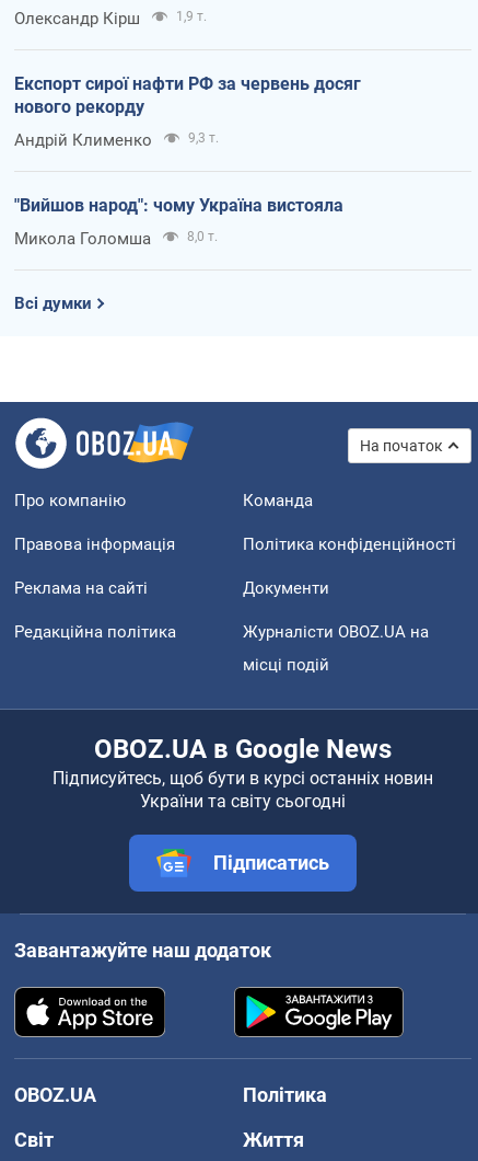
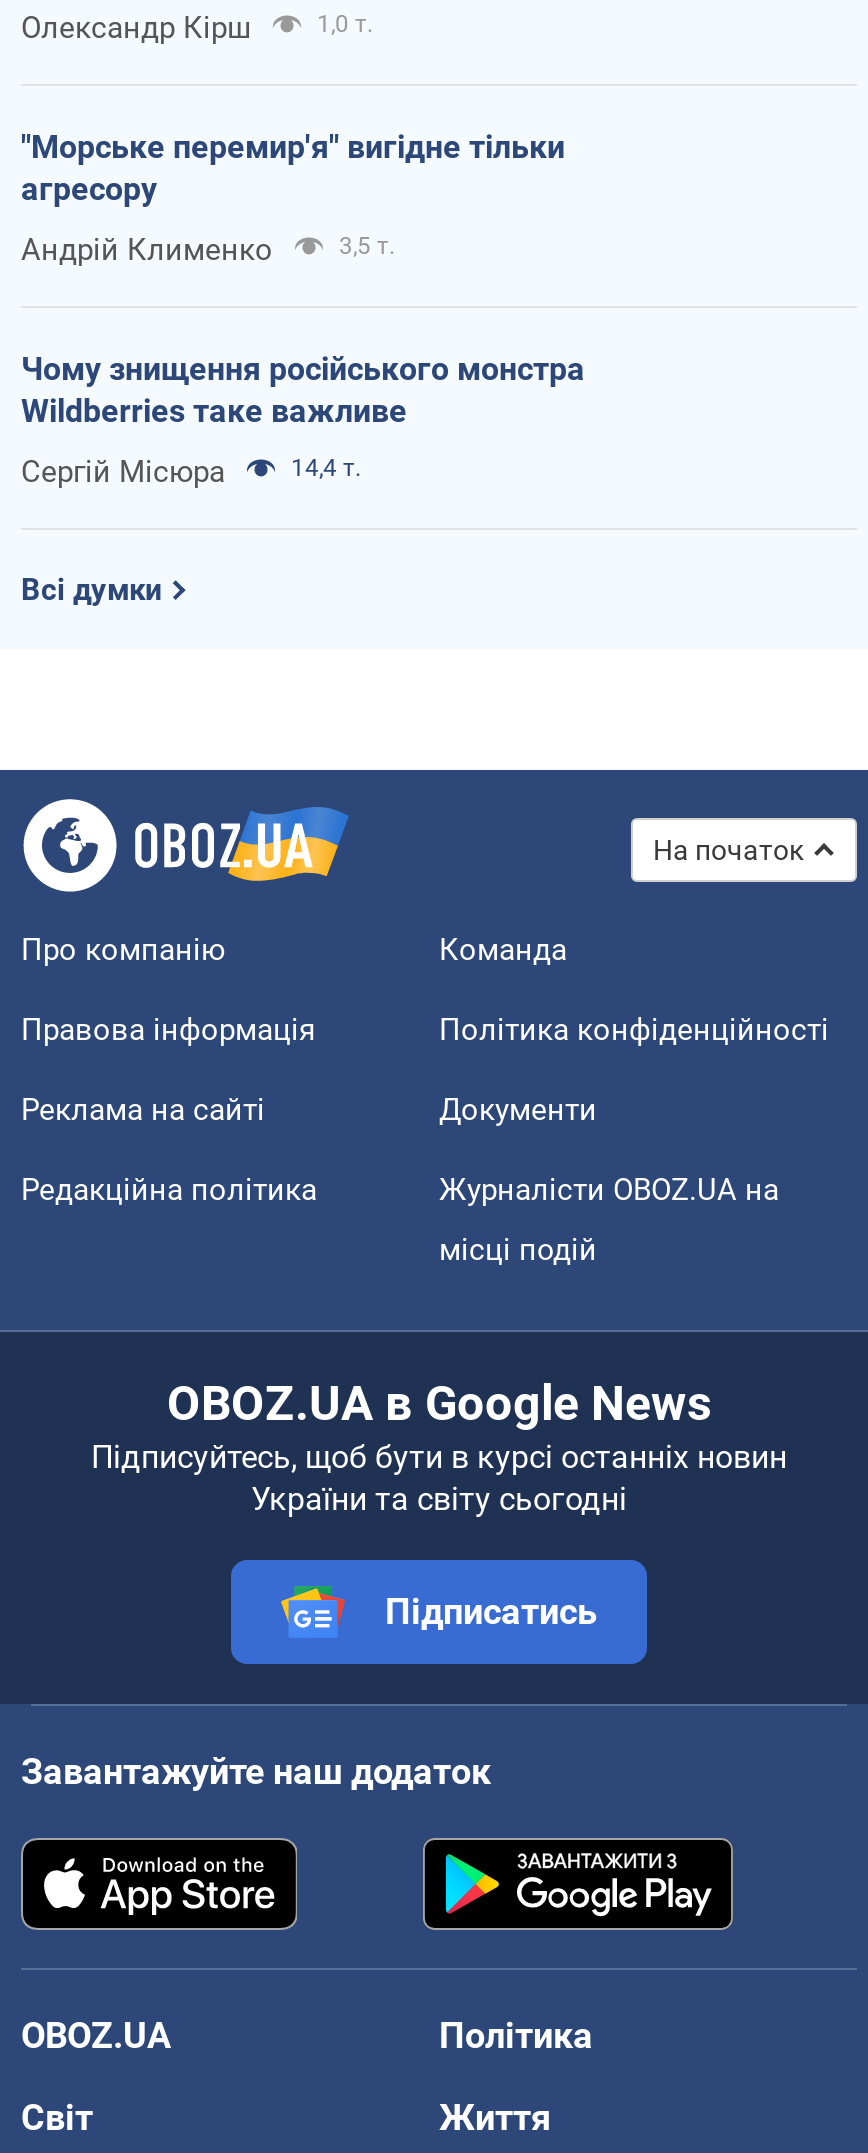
- 1,9 т.
+ 1,0 т.

- Експорт сирої нафти РФ за червень досяг
- нового рекорду
+ "Морське перемир'я" вигідне тільки
+ агресору

- 9,3 т.
+ 3,5 т.

- "Вийшов народ": чому Україна вистояла
+ Чому знищення російського монстра
+ Wildberries таке важливе

- Микола Голомша
- 8,0 т.
+ Сергій Місюра
+ 14,4 т.
